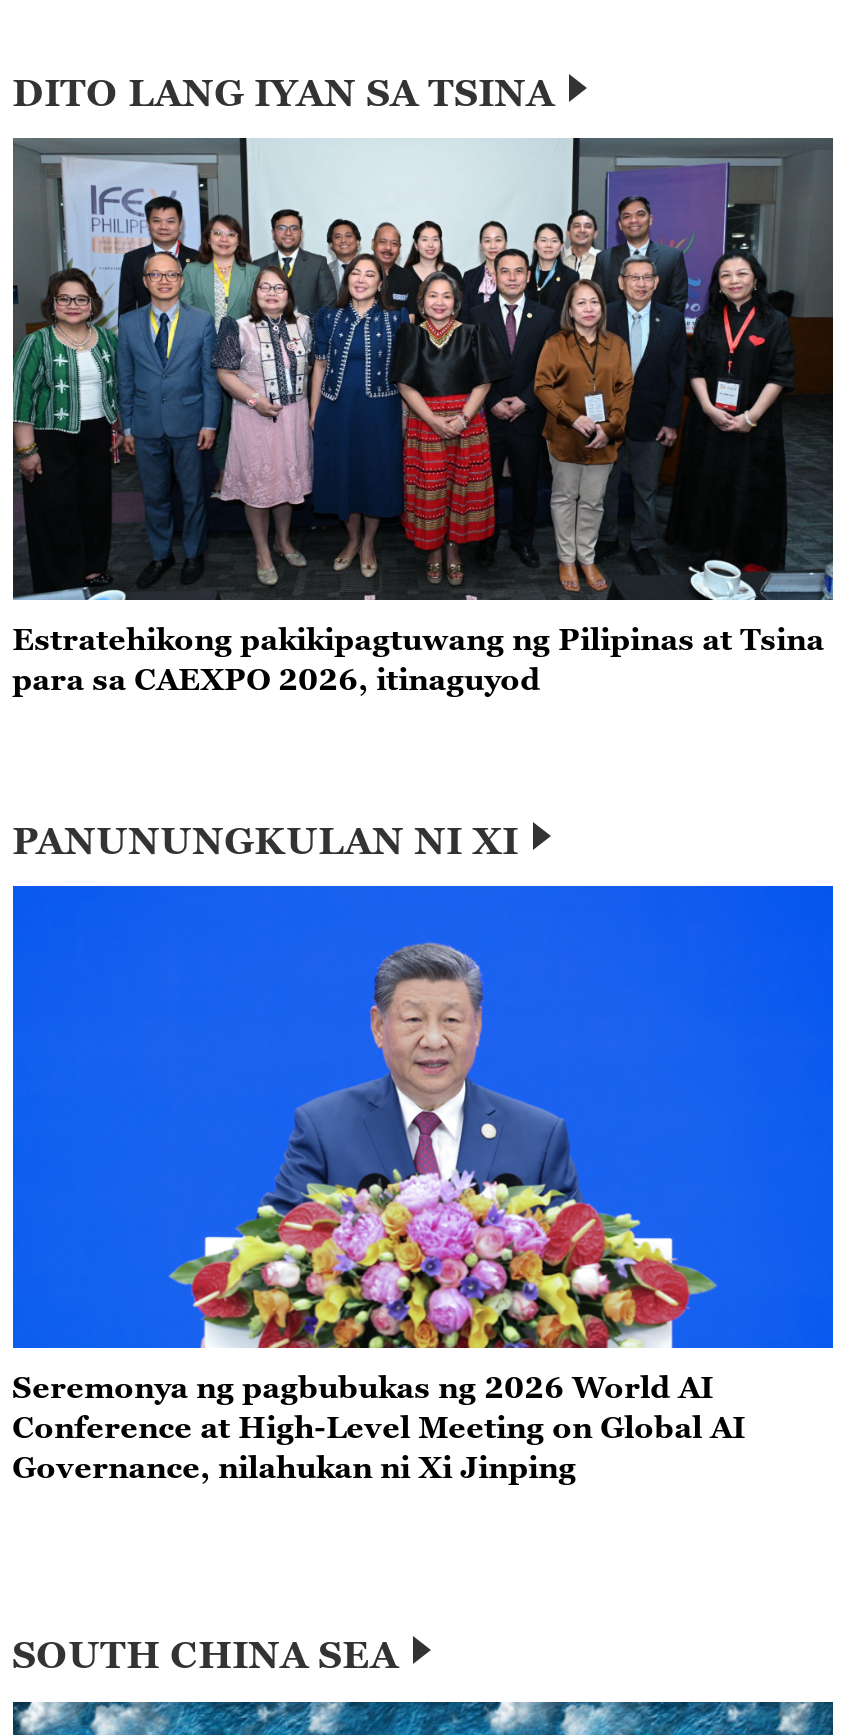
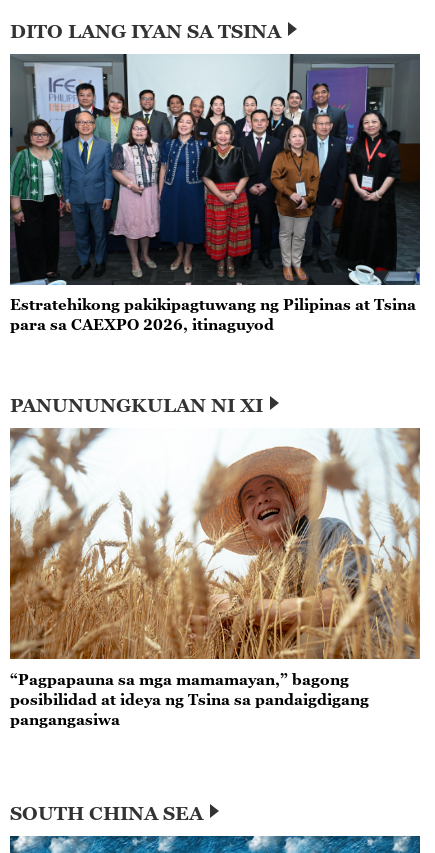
- [image]
- Seremonya ng pagbubukas ng 2026 World AI
- Conference at High-Level Meeting on Global AI
- Governance, nilahukan ni Xi Jinping
+ [image]
+ “Pagpapauna sa mga mamamayan,” bagong
+ posibilidad at ideya ng Tsina sa pandaigdigang
+ pangangasiwa
